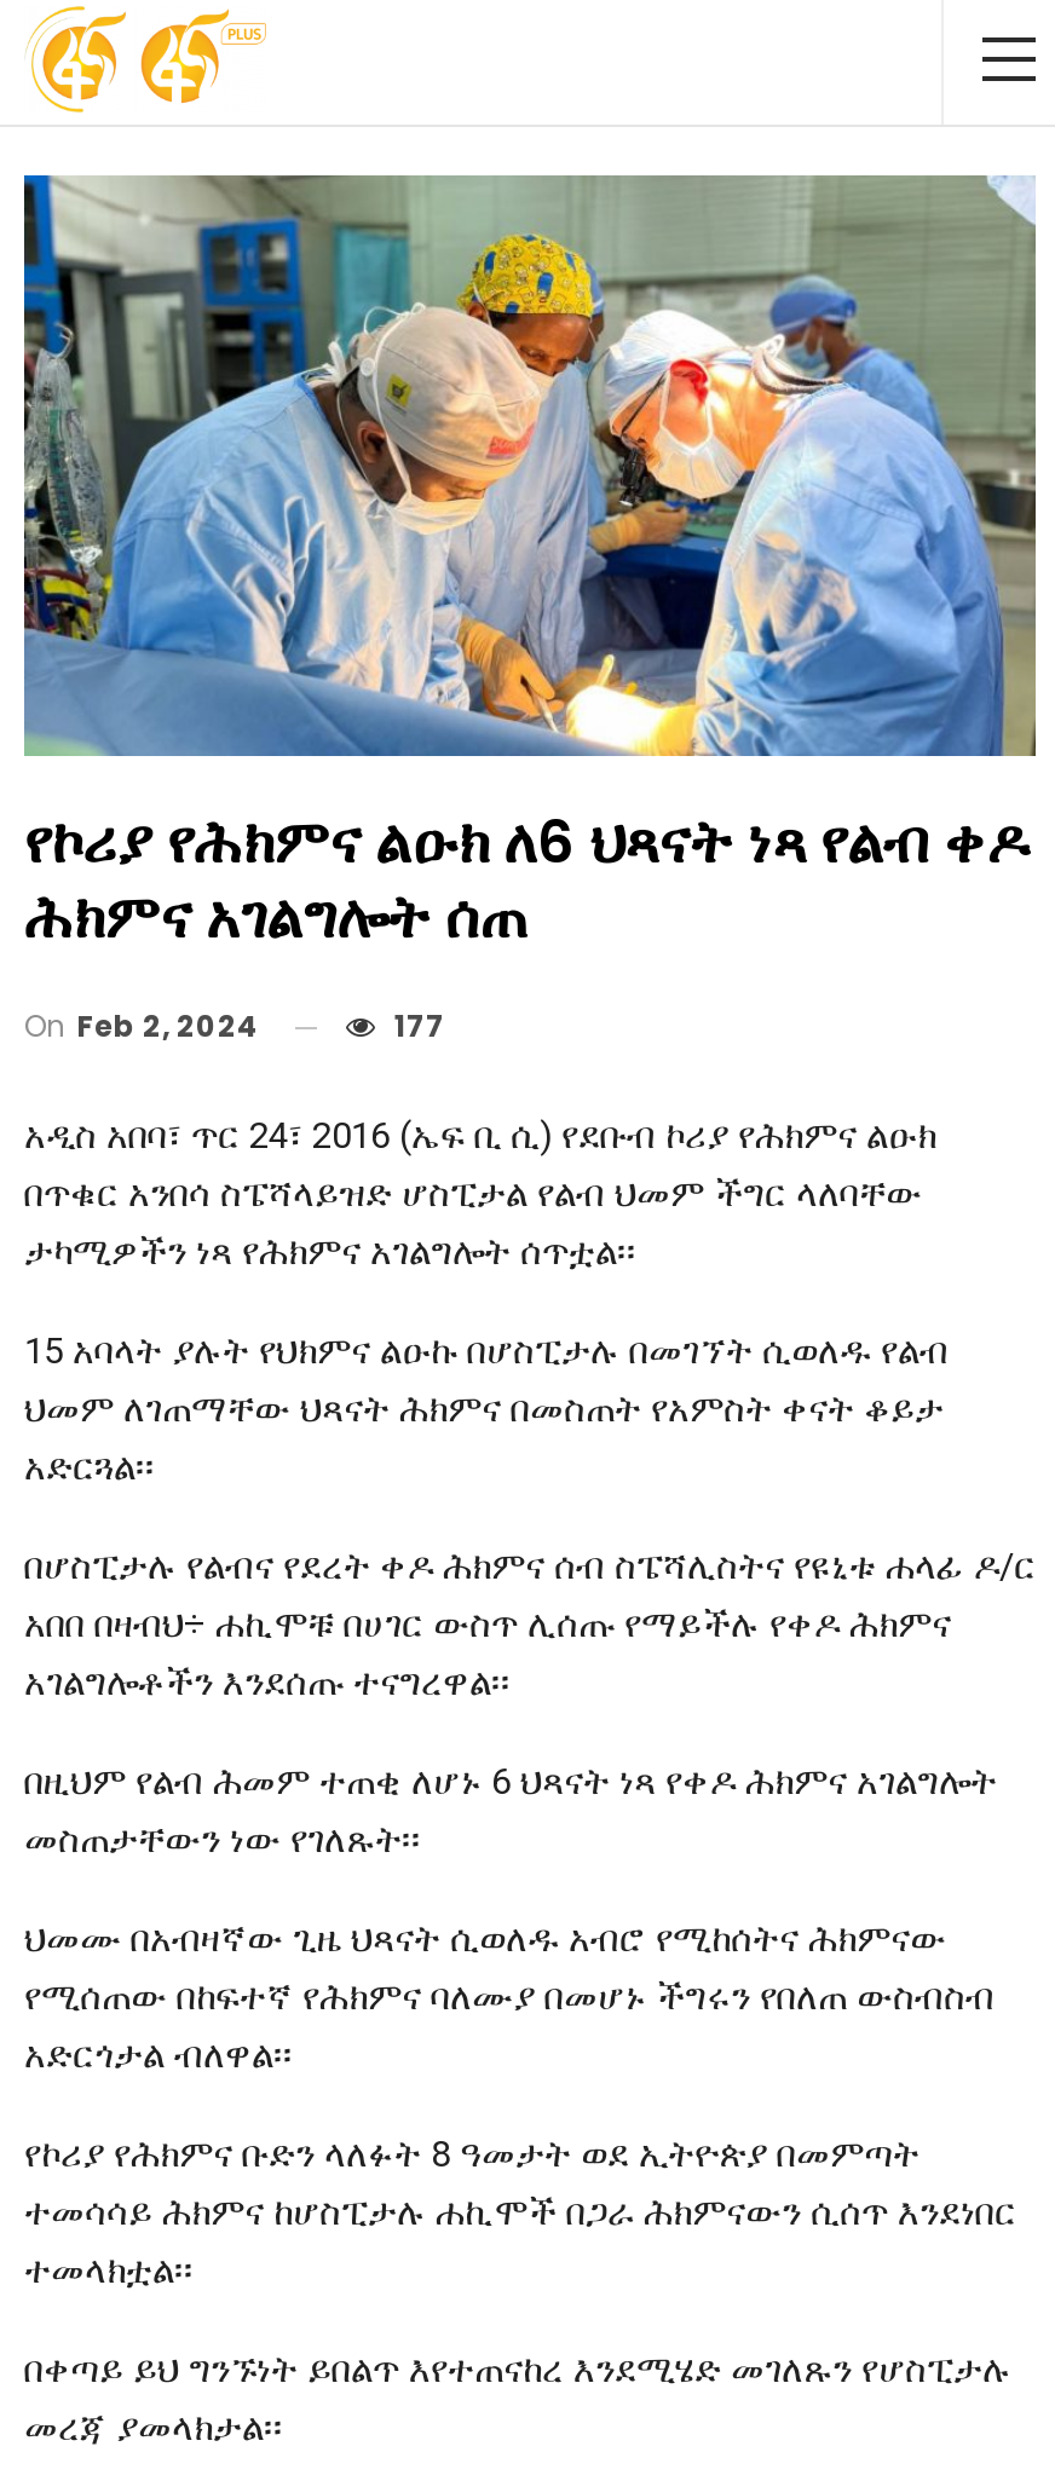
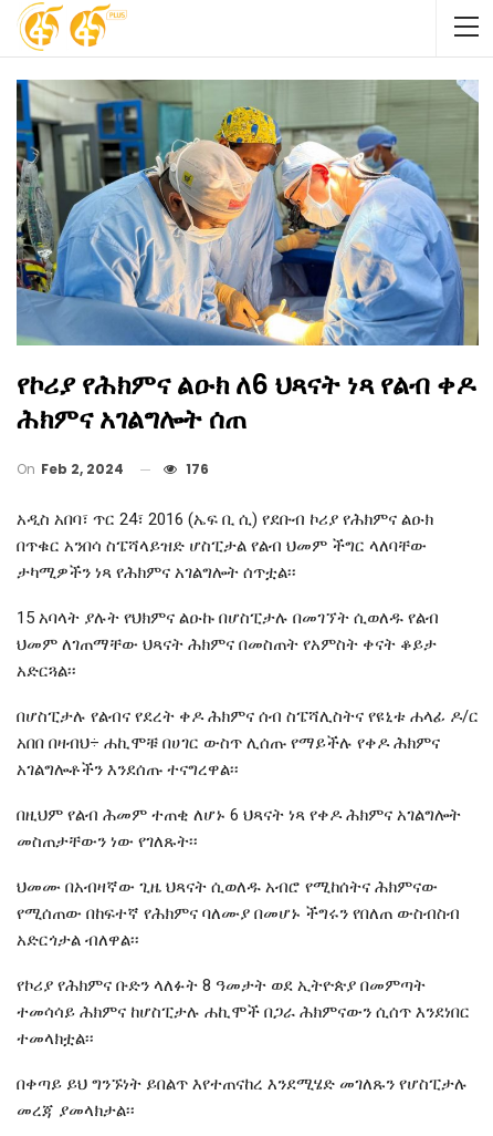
- 177
+ 176
